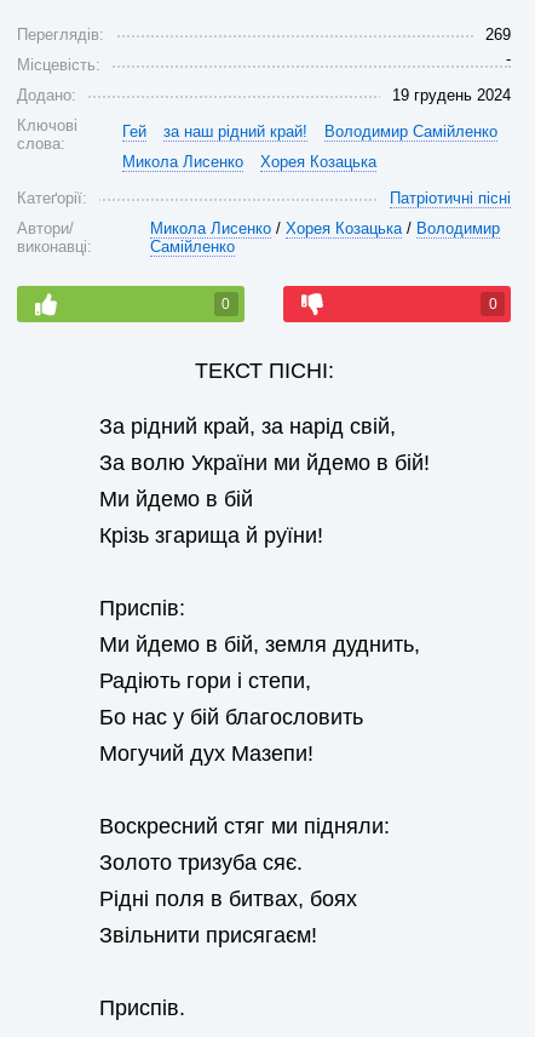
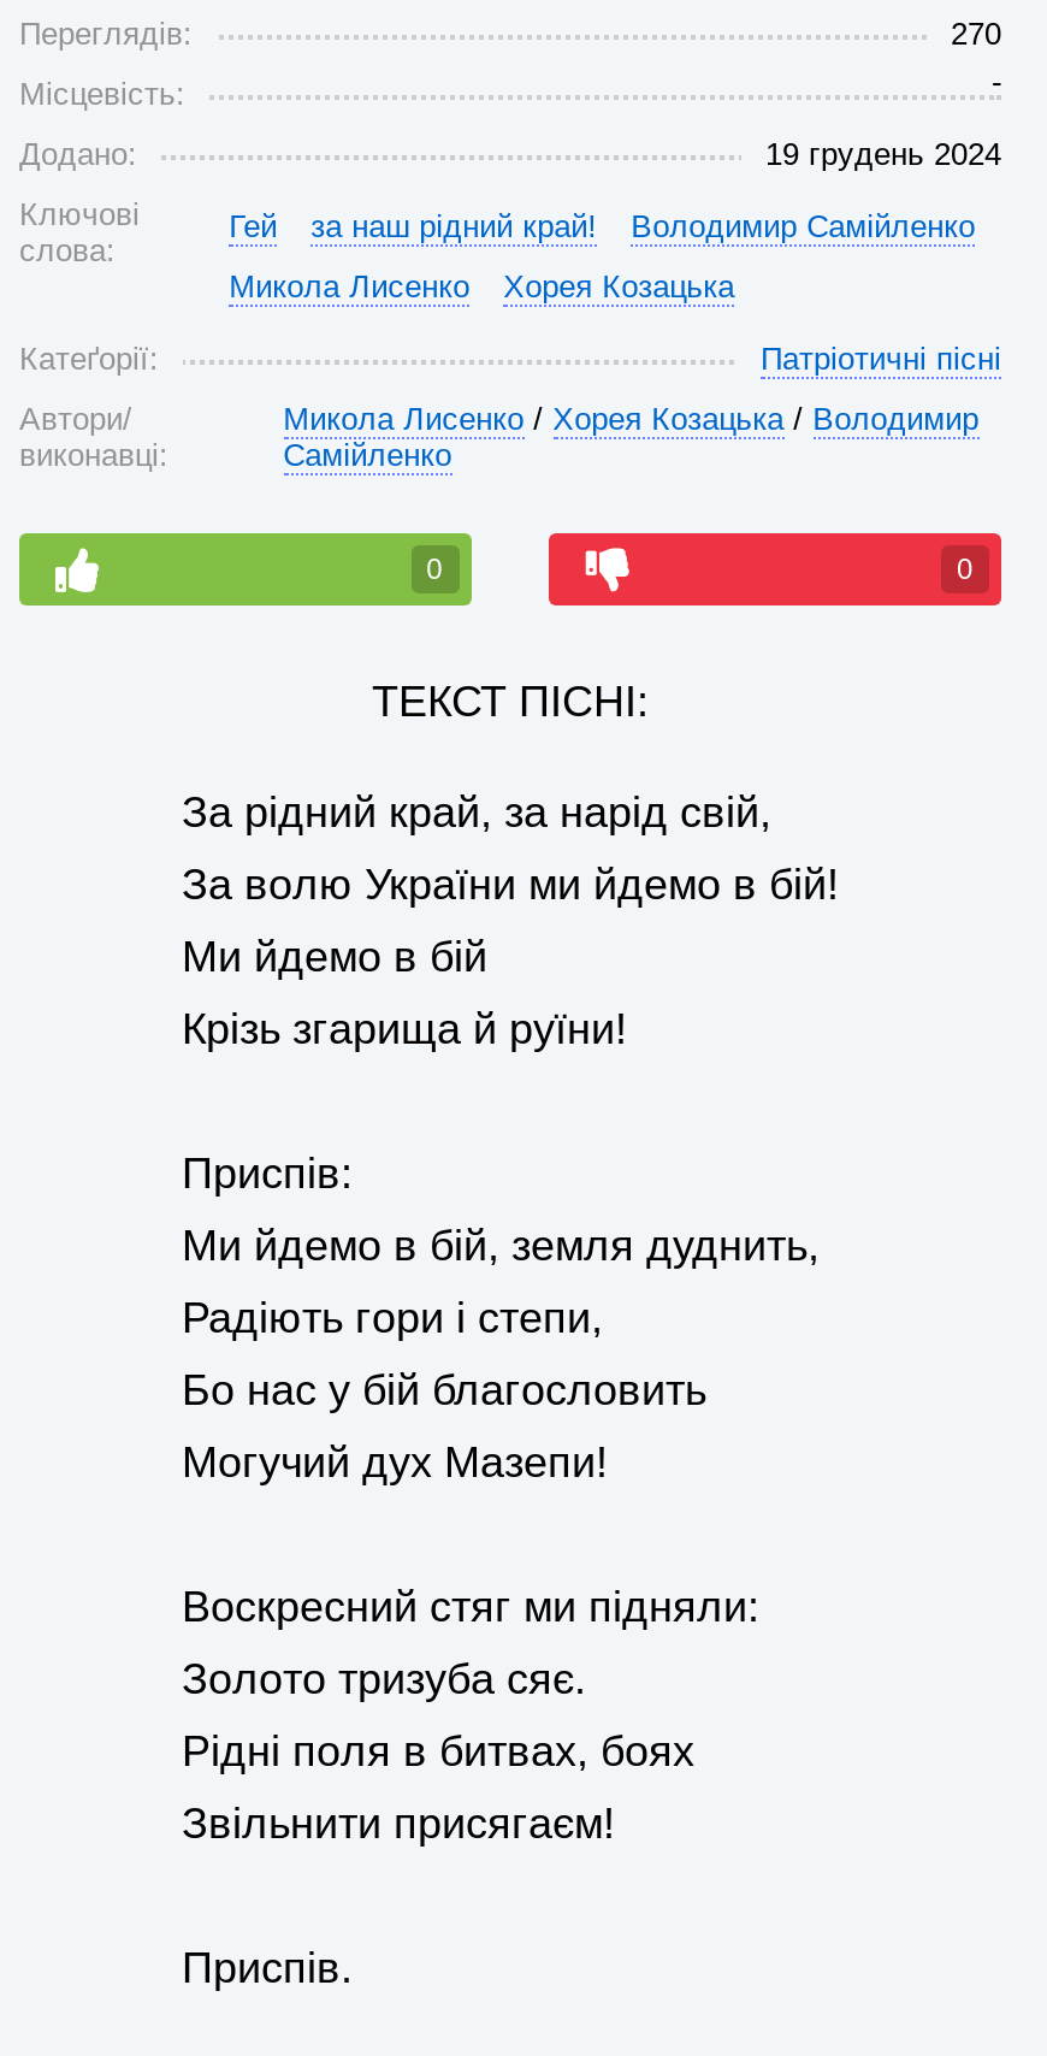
- 269
+ 270
